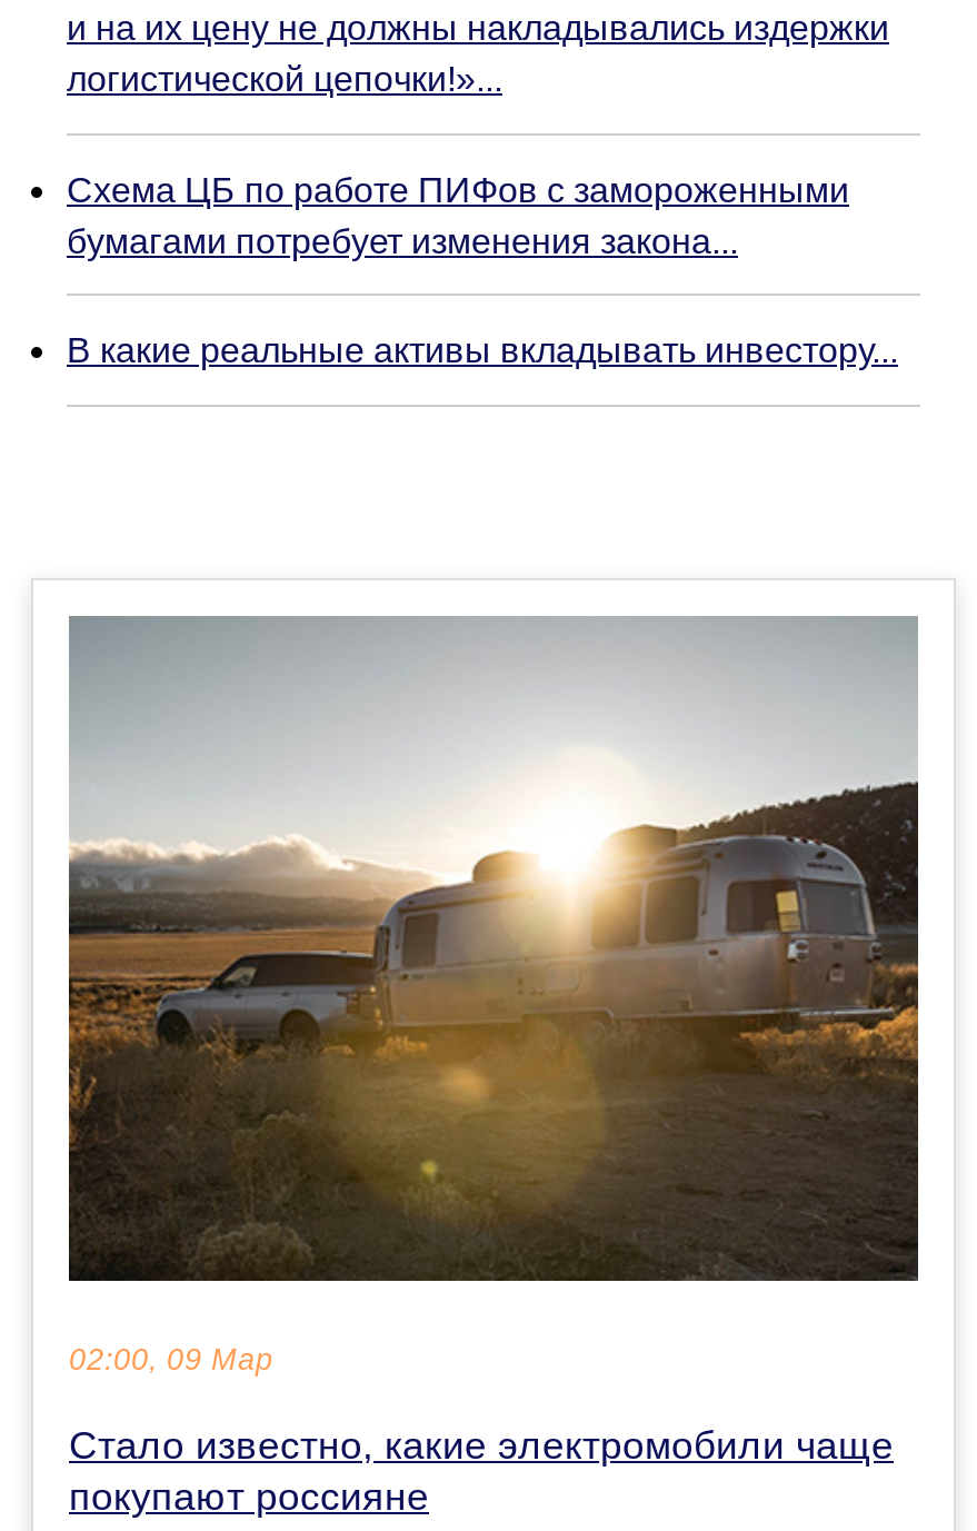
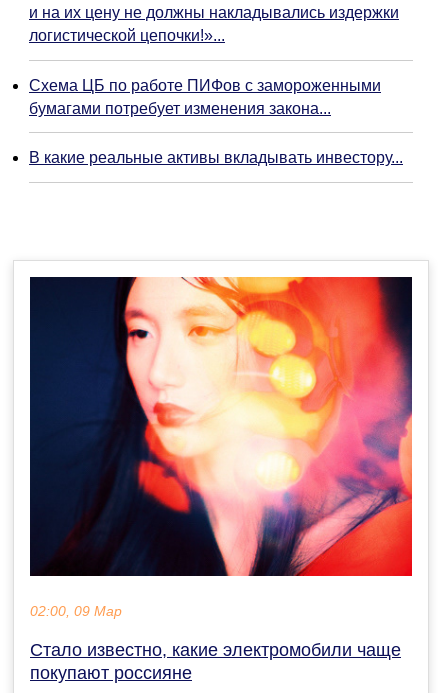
- [image]
+ [image]
